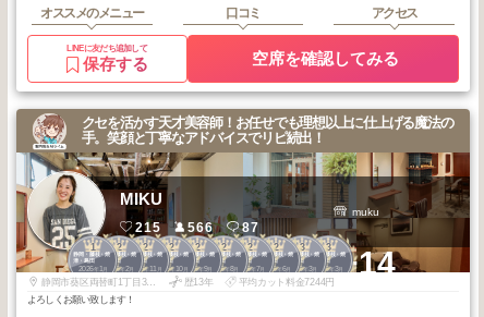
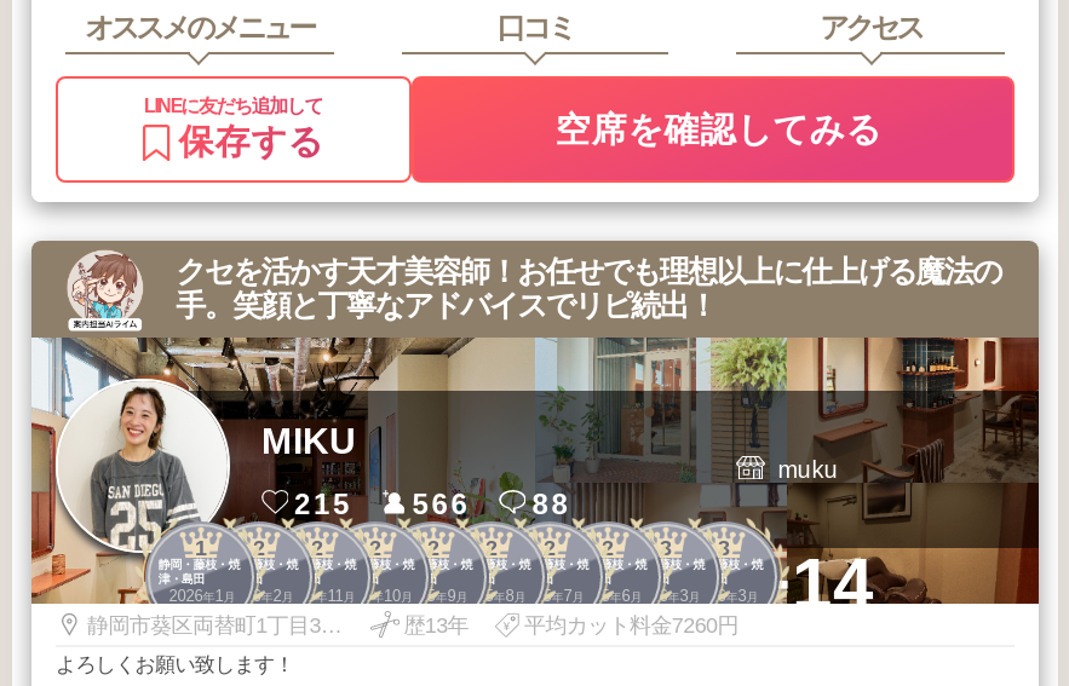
- 215 566 87
+ 215 566 88

- 平均カット料金7244円
+ 平均カット料金7260円
